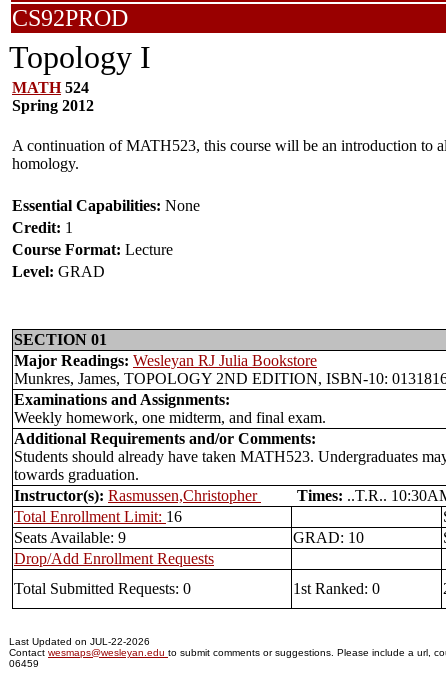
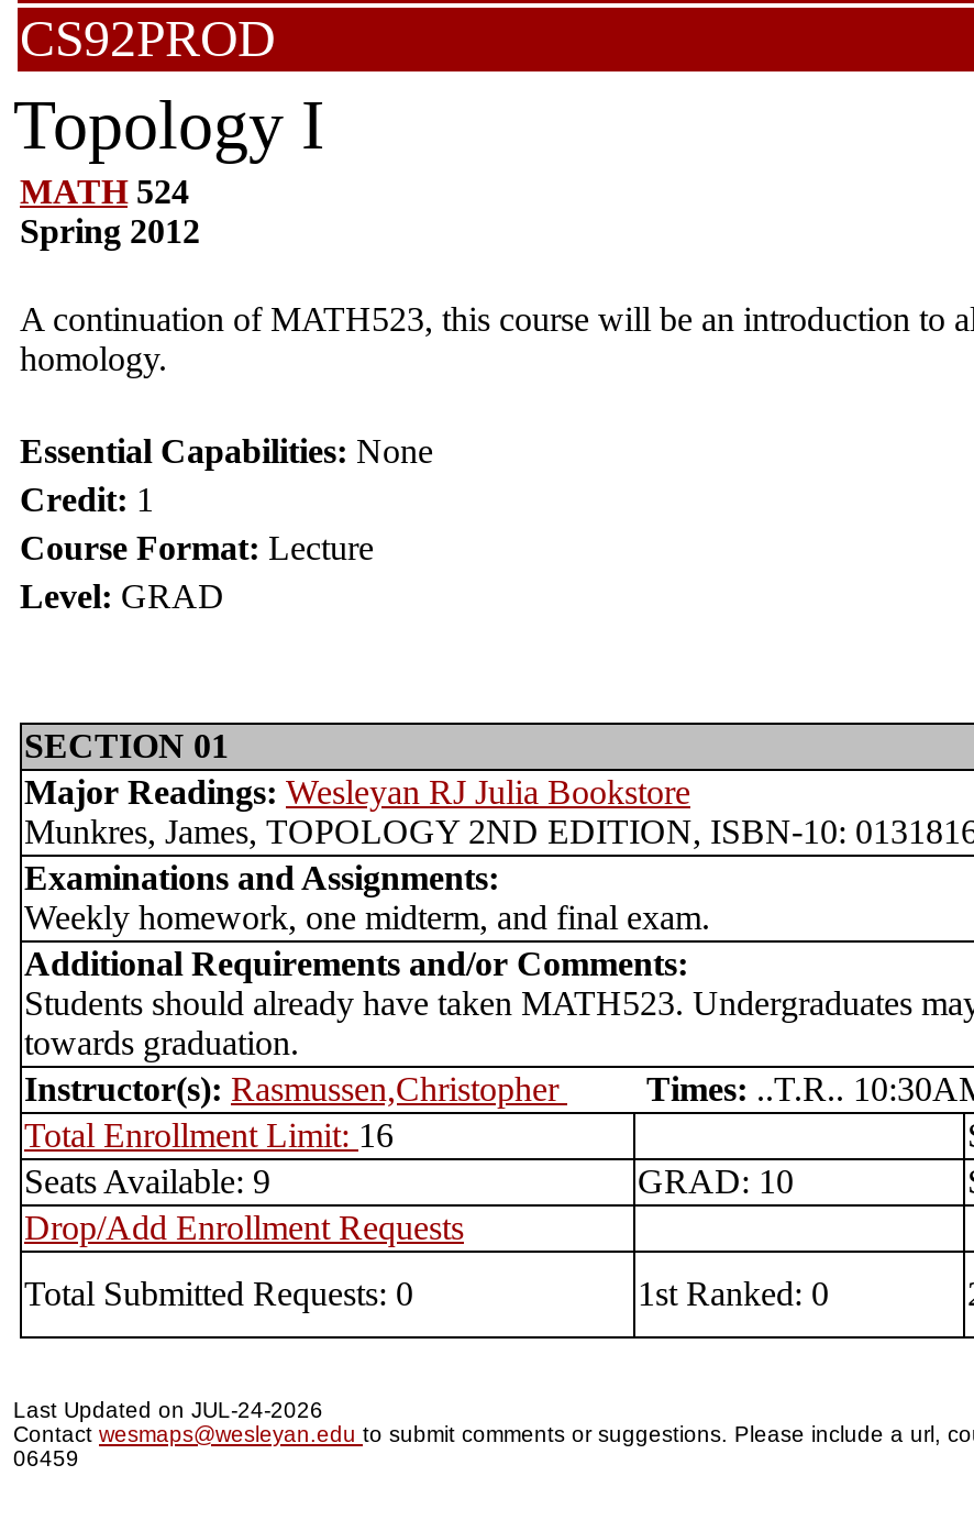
- Last Updated on JUL-22-2026
+ Last Updated on JUL-24-2026
